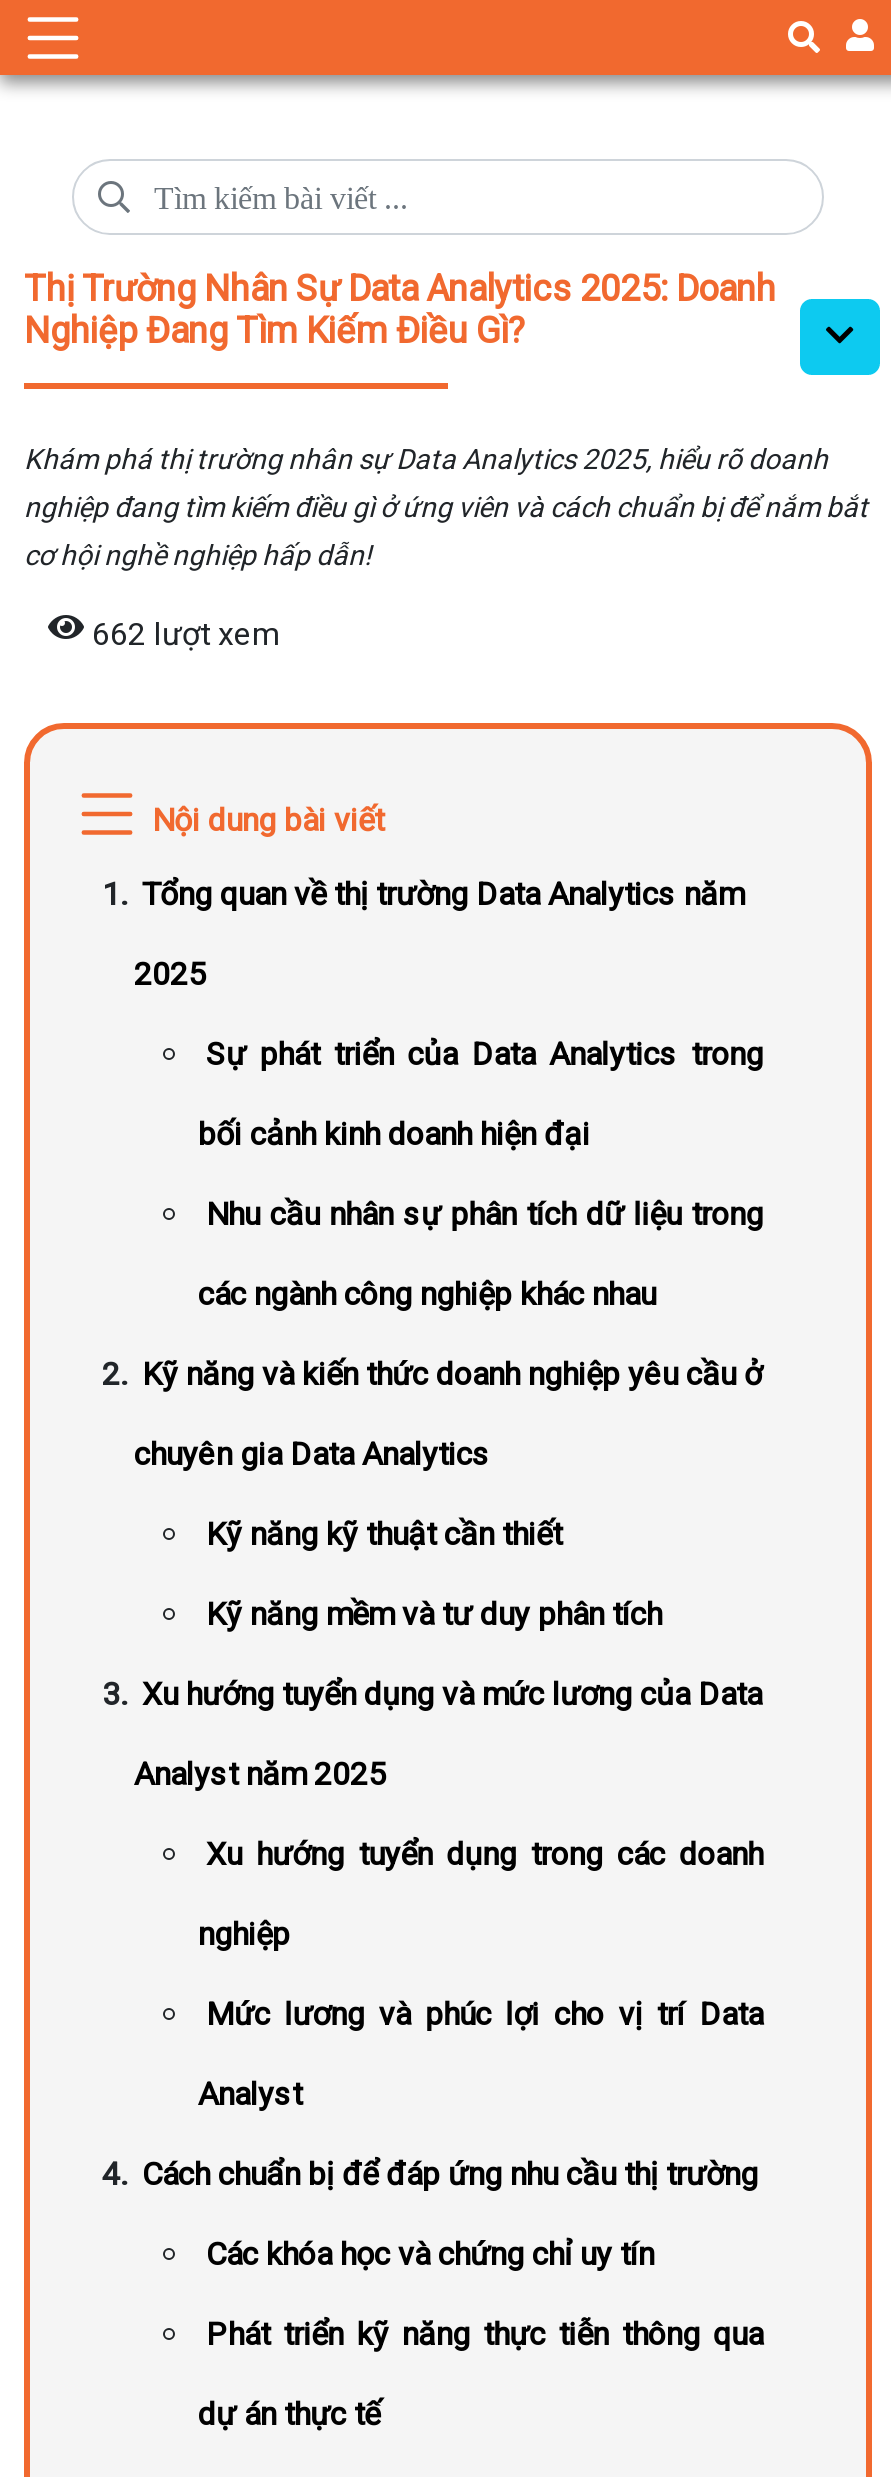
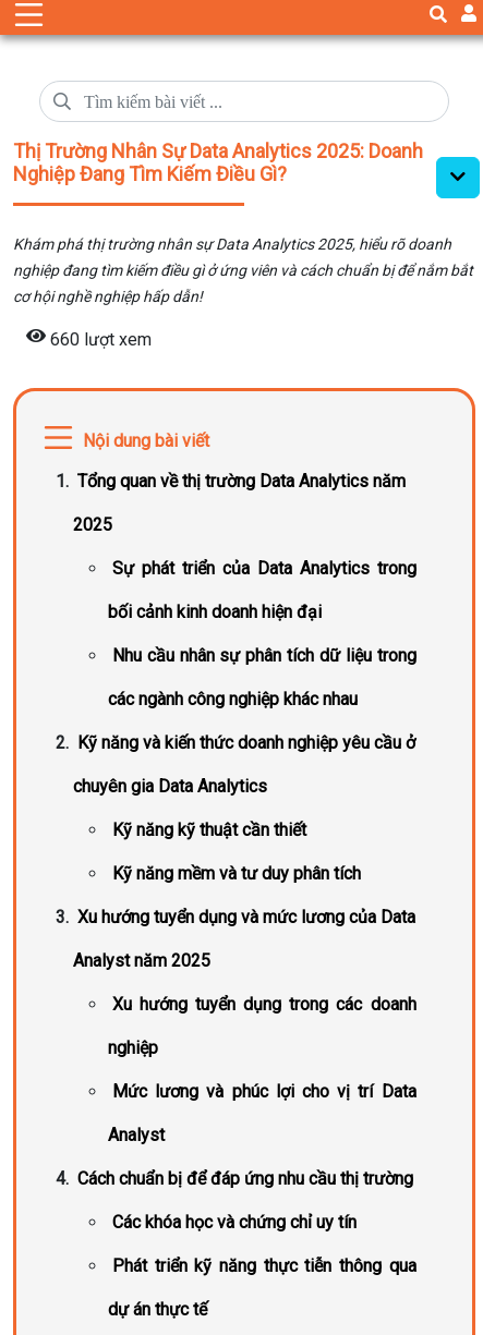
- 662 lượt xem
+ 660 lượt xem
